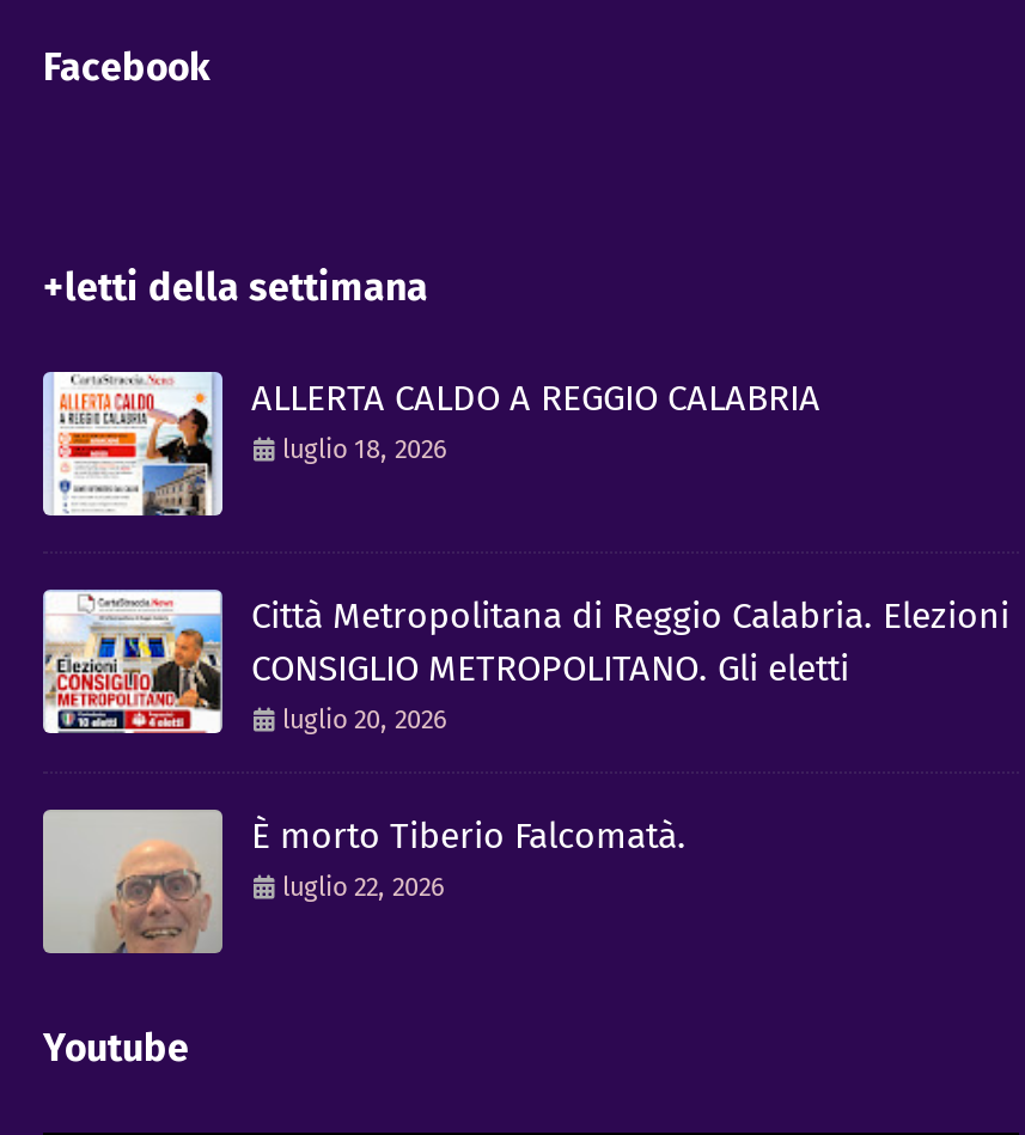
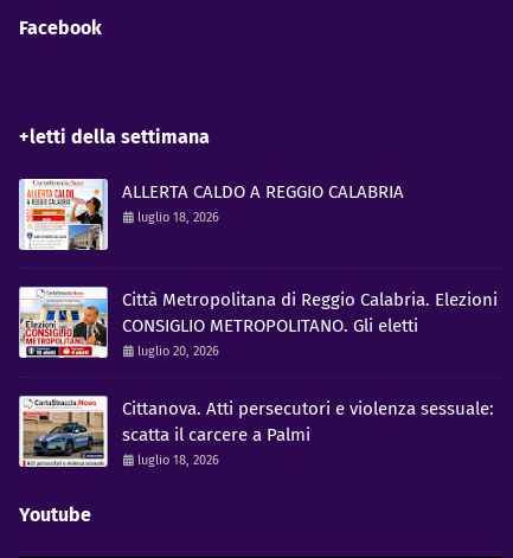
- [image]
- È morto Tiberio Falcomatà.
- luglio 22, 2026
+ [image]
+ Cittanova. Atti persecutori e violenza sessuale:
+ scatta il carcere a Palmi
+ luglio 18, 2026
